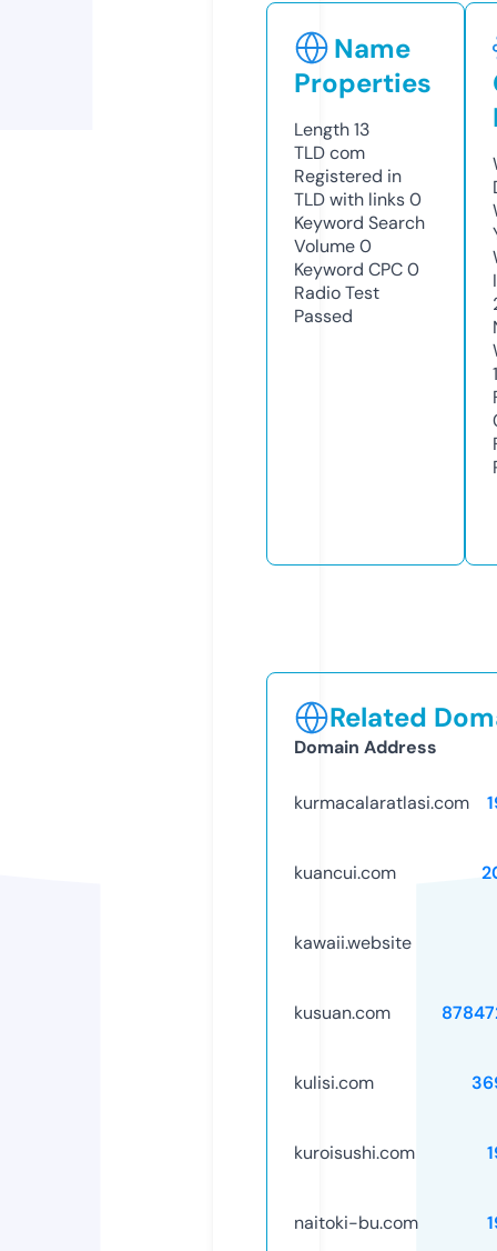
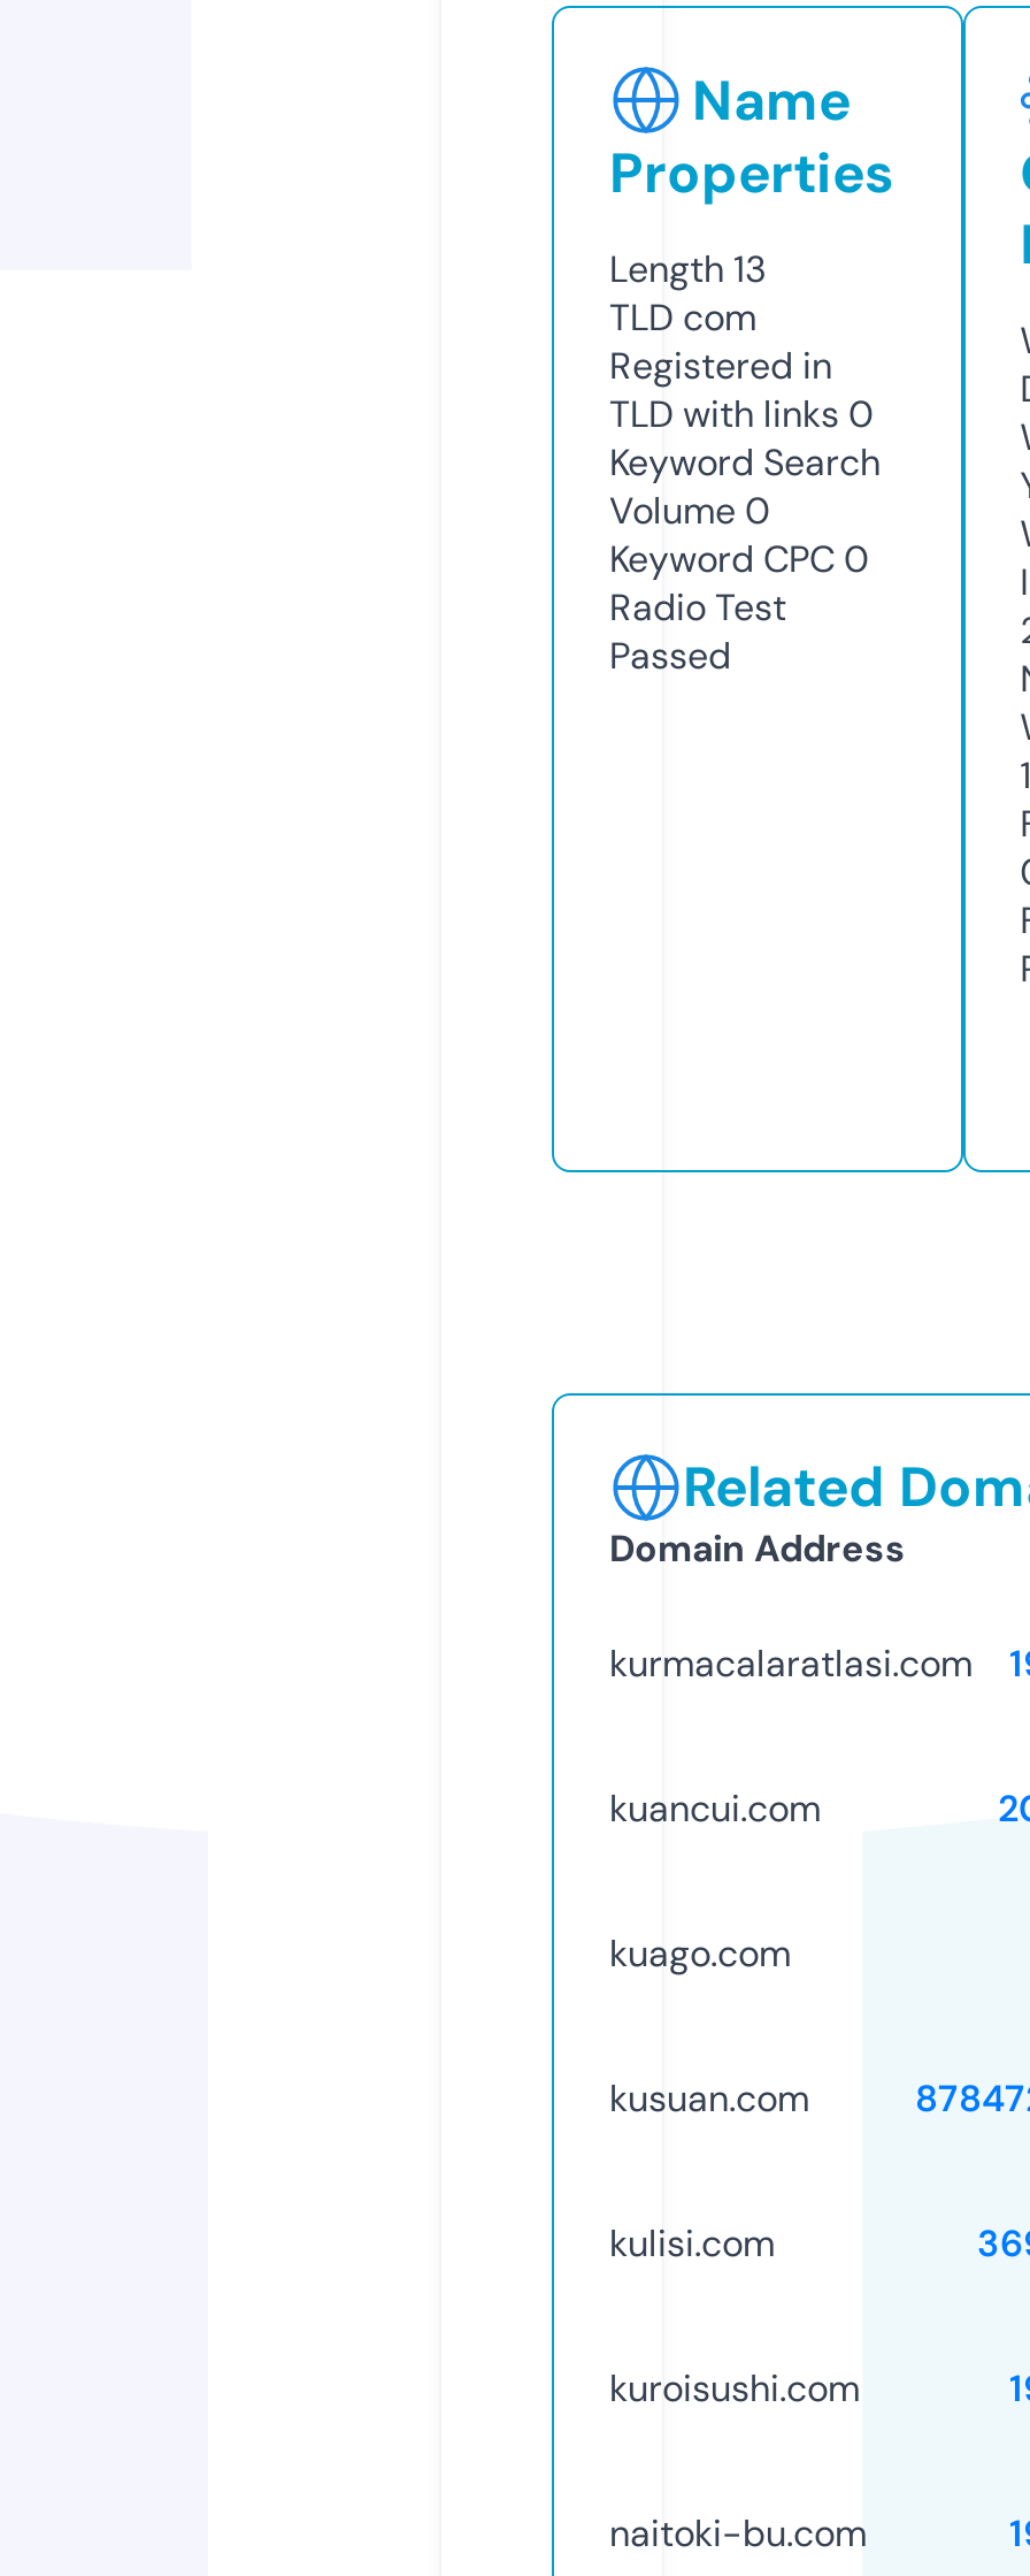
- kawaii.website
+ kuago.com
